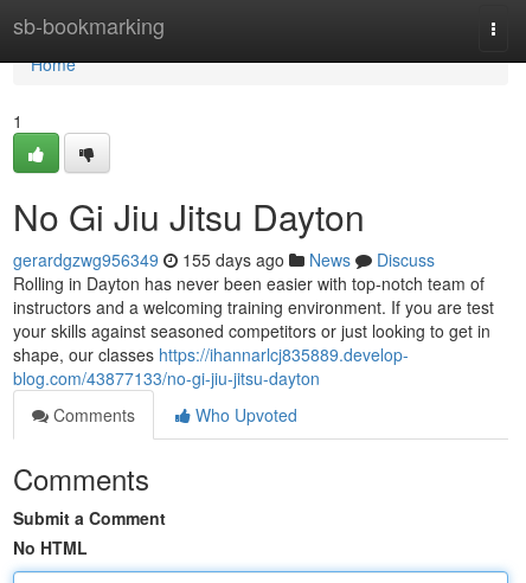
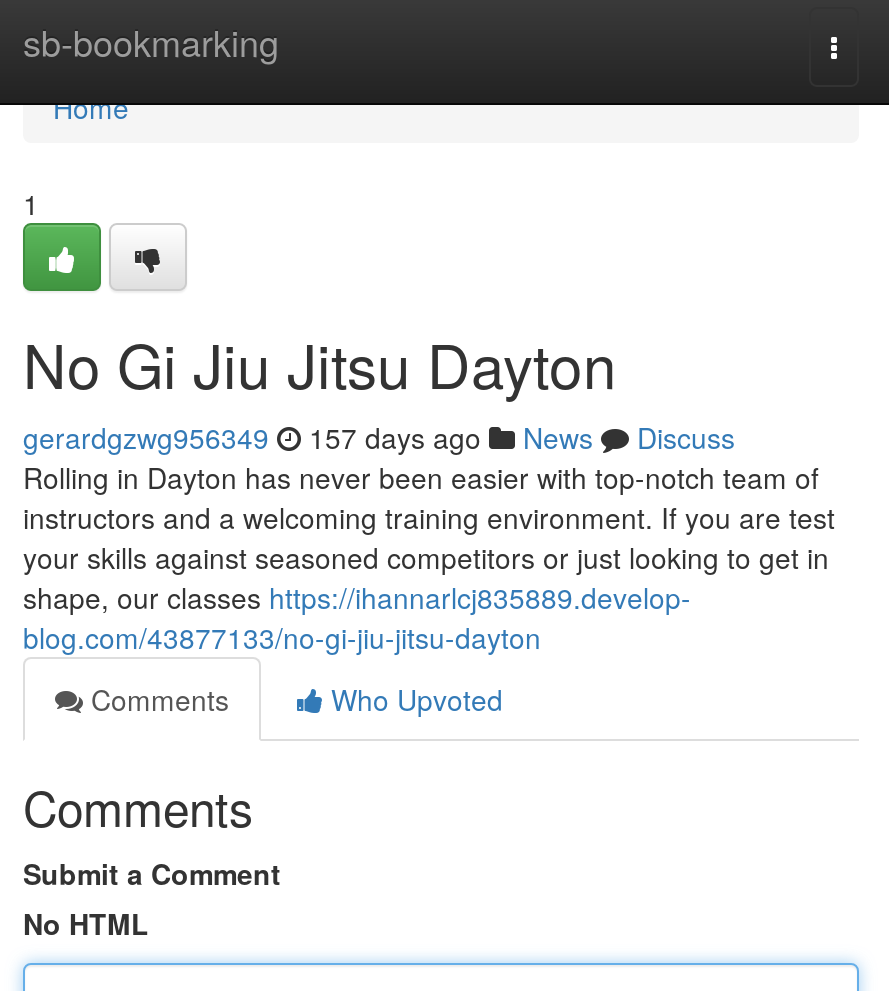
- gerardgzwg956349 155 days ago News Discuss
+ gerardgzwg956349 157 days ago News Discuss
